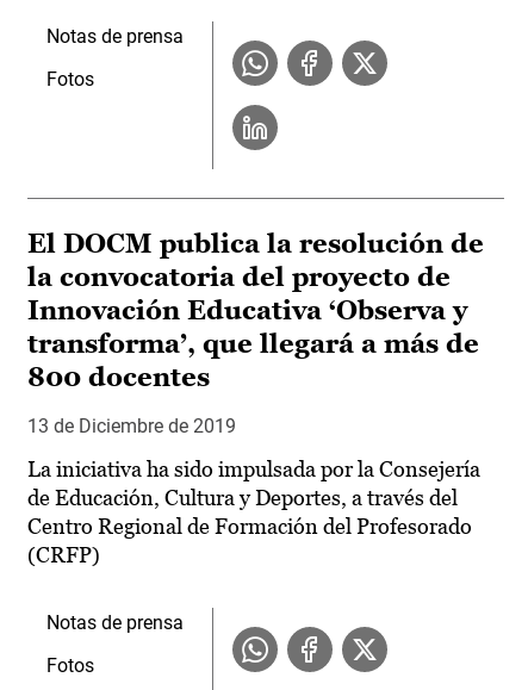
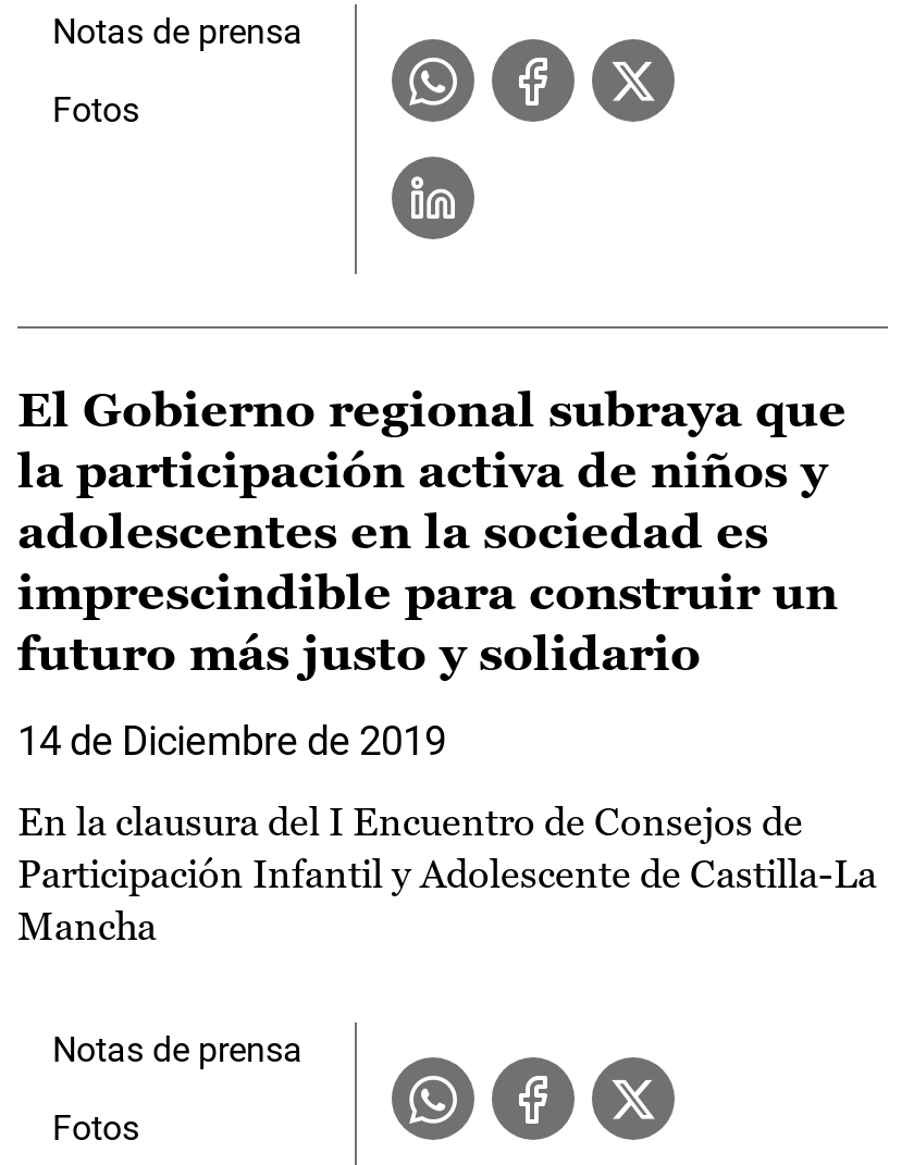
- El DOCM publica la resolución de
- la convocatoria del proyecto de
- Innovación Educativa ‘Observa y
- transforma’, que llegará a más de
- 800 docentes
+ El Gobierno regional subraya que
+ la participación activa de niños y
+ adolescentes en la sociedad es
+ imprescindible para construir un
+ futuro más justo y solidario

- 13 de Diciembre de 2019
+ 14 de Diciembre de 2019

- La iniciativa ha sido impulsada por la Consejería
- de Educación, Cultura y Deportes, a través del
- Centro Regional de Formación del Profesorado
- (CRFP)
+ En la clausura del I Encuentro de Consejos de
+ Participación Infantil y Adolescente de Castilla-La
+ Mancha
